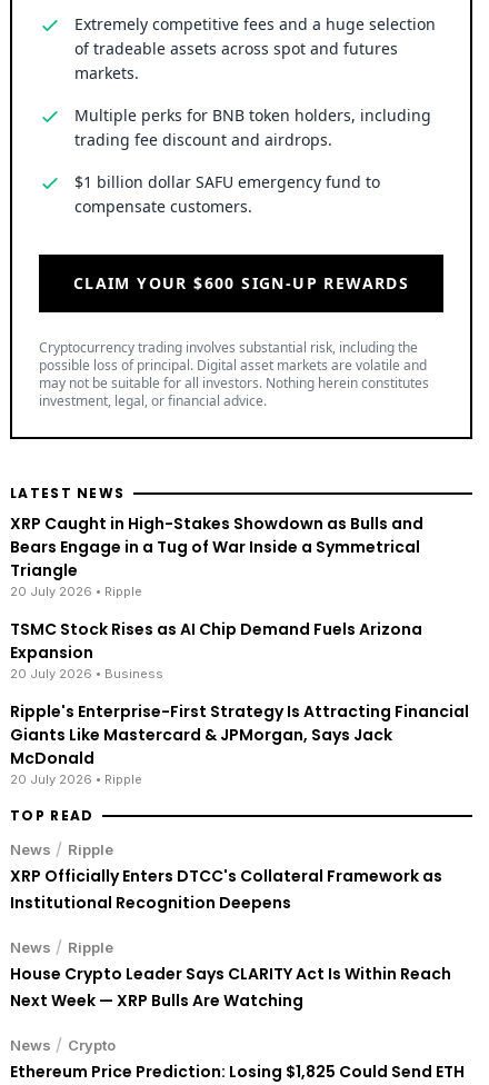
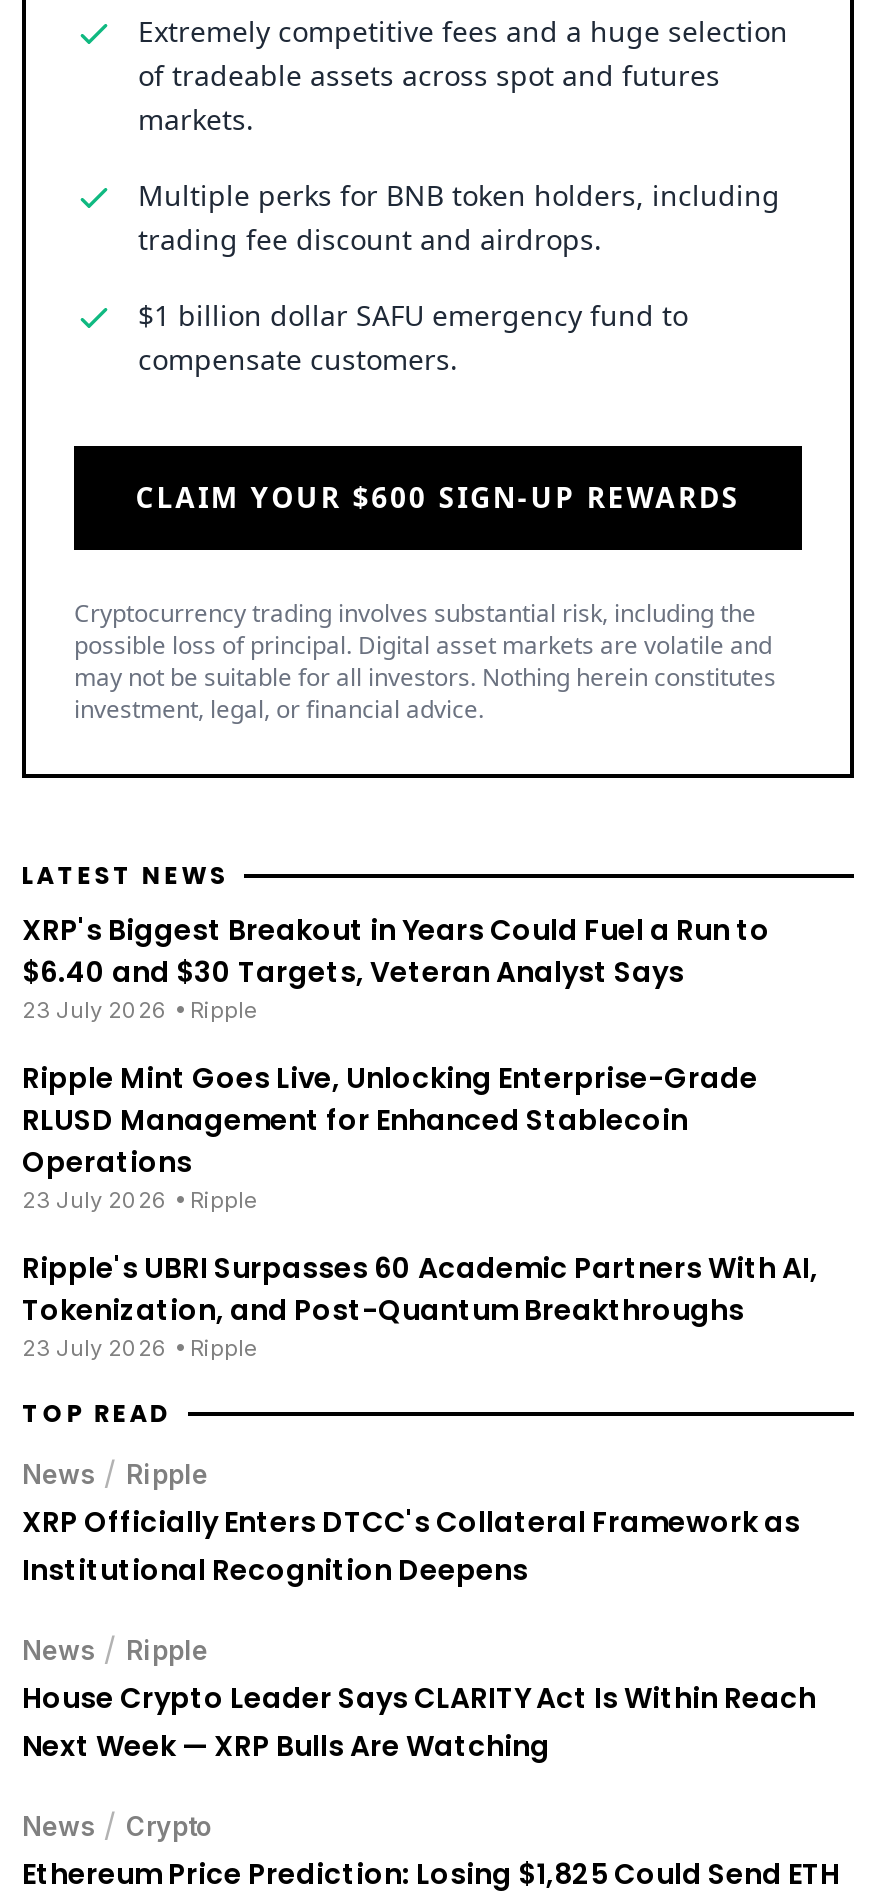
- XRP Caught in High-Stakes Showdown as Bulls and
- Bears Engage in a Tug of War Inside a Symmetrical
- Triangle
- 20 July 2026 • Ripple
+ XRP's Biggest Breakout in Years Could Fuel a Run to
+ $6.40 and $30 Targets, Veteran Analyst Says
+ 23 July 2026 • Ripple

- TSMC Stock Rises as AI Chip Demand Fuels Arizona
- Expansion
- 20 July 2026 • Business
+ Ripple Mint Goes Live, Unlocking Enterprise-Grade
+ RLUSD Management for Enhanced Stablecoin
+ Operations
+ 23 July 2026 • Ripple

- Ripple's Enterprise-First Strategy Is Attracting Financial
- Giants Like Mastercard & JPMorgan, Says Jack
- McDonald
- 20 July 2026 • Ripple
+ Ripple's UBRI Surpasses 60 Academic Partners With AI,
+ Tokenization, and Post-Quantum Breakthroughs
+ 23 July 2026 • Ripple
